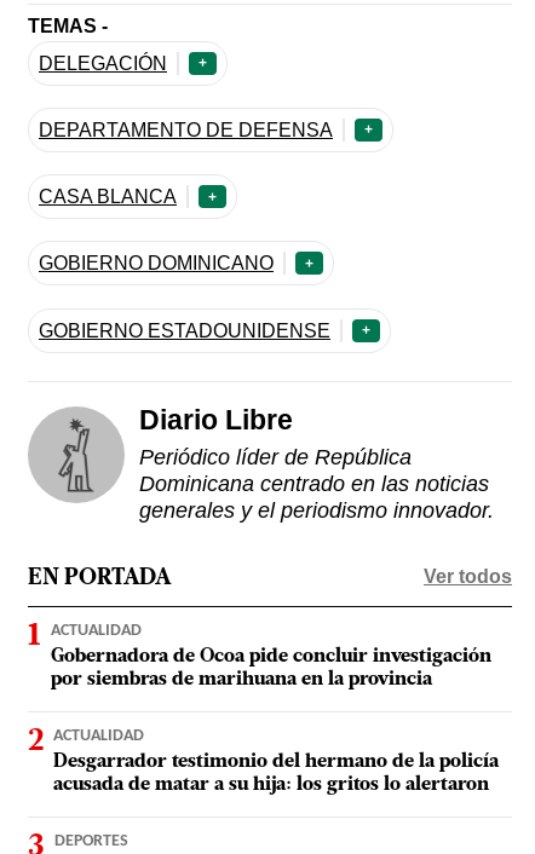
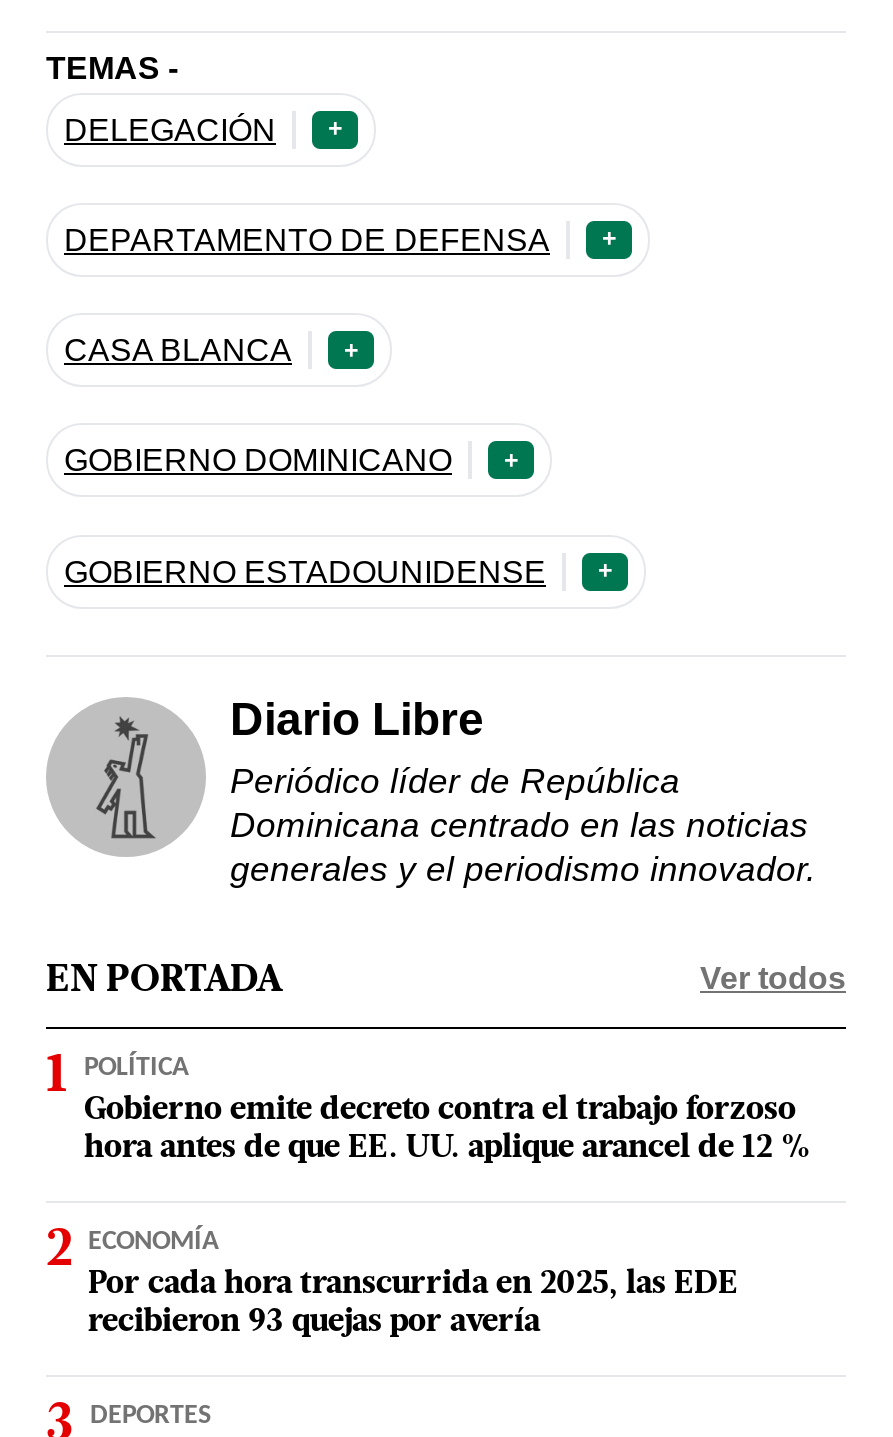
- ACTUALIDAD
- Gobernadora de Ocoa pide concluir investigación
- por siembras de marihuana en la provincia
+ POLÍTICA
+ Gobierno emite decreto contra el trabajo forzoso
+ hora antes de que EE. UU. aplique arancel de 12 %

- ACTUALIDAD
- Desgarrador testimonio del hermano de la policía
- acusada de matar a su hija: los gritos lo alertaron
+ ECONOMÍA
+ Por cada hora transcurrida en 2025, las EDE
+ recibieron 93 quejas por avería
